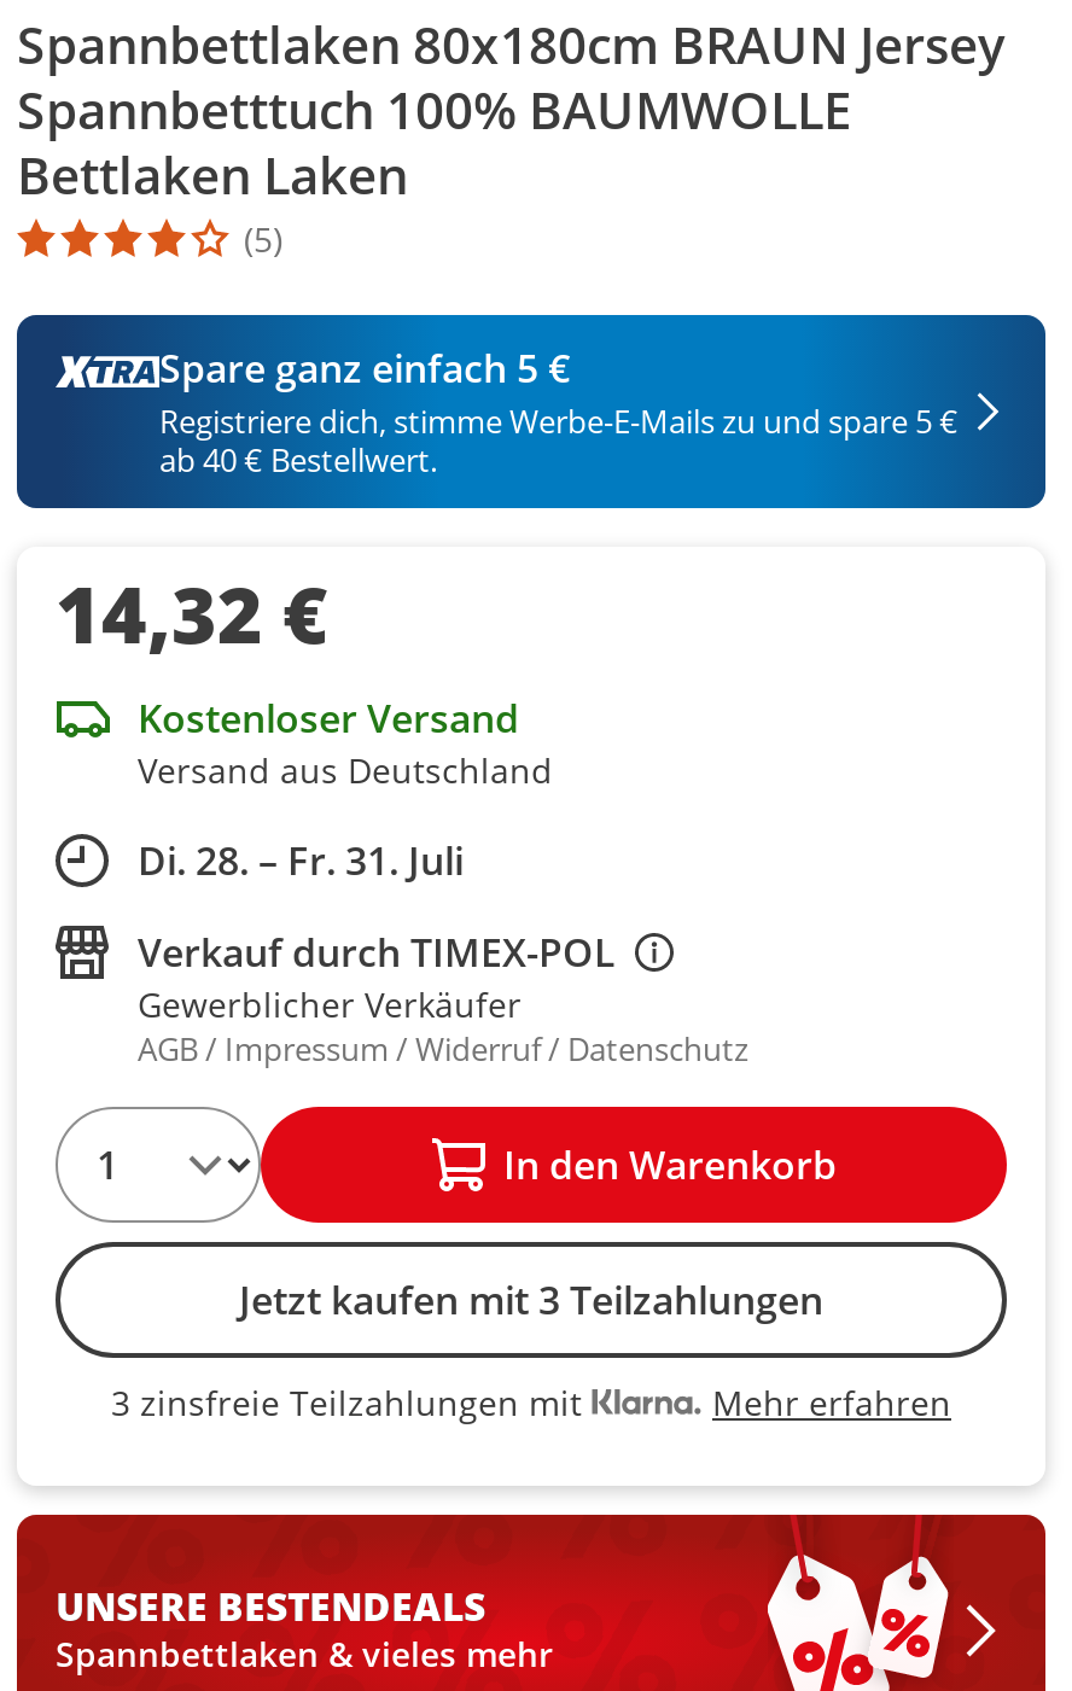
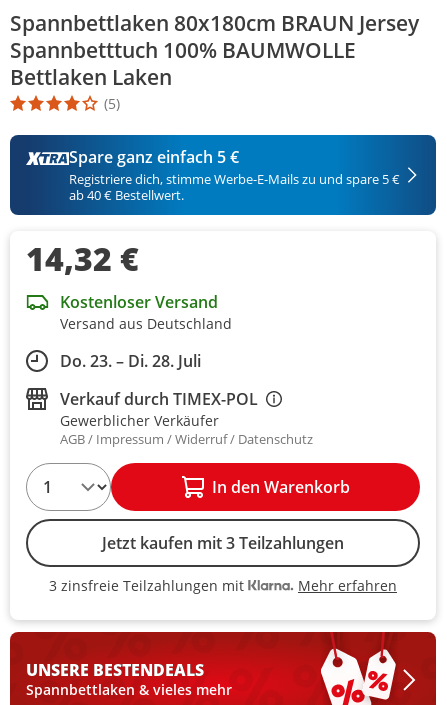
- Di. 28. – Fr. 31. Juli
+ Do. 23. – Di. 28. Juli
